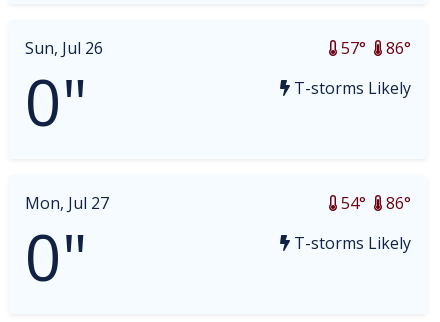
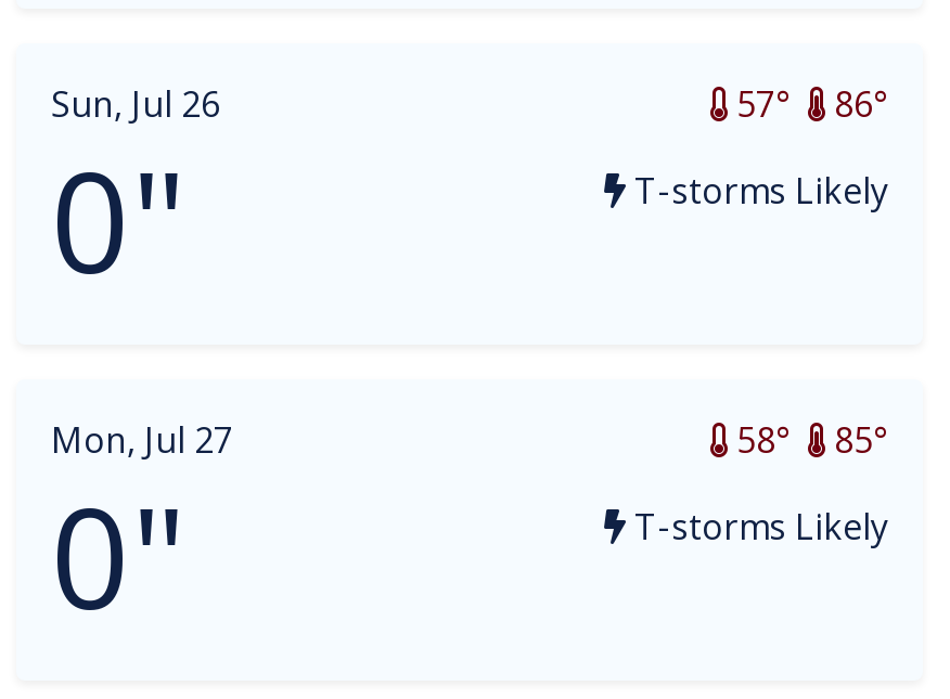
- 54°
+ 58°

- 86°
+ 85°
